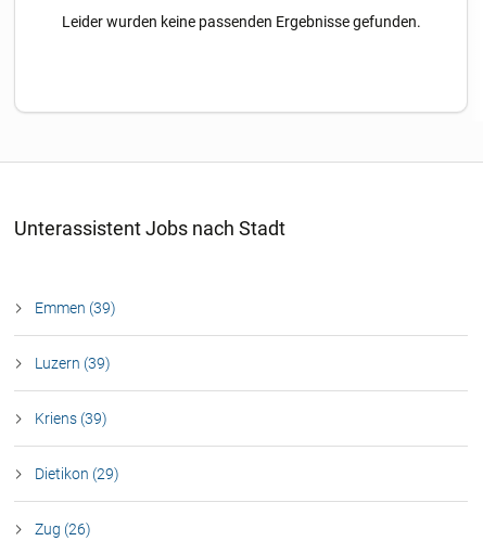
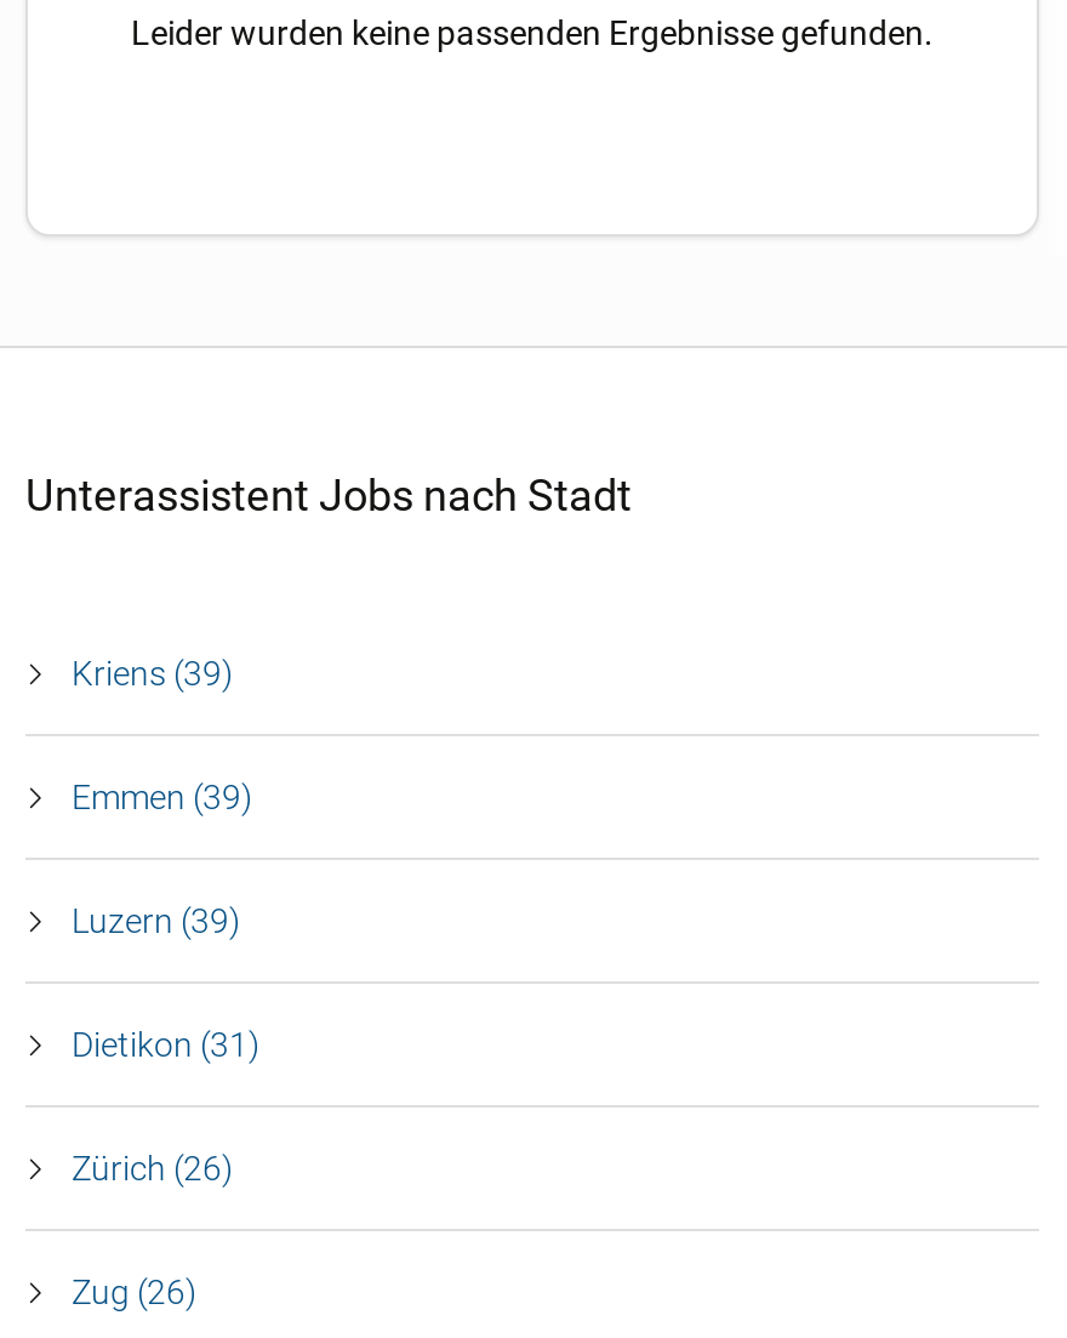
+ Kriens (39)

- Kriens (39)
+ Dietikon (31)

- Dietikon (29)
+ Zürich (26)
